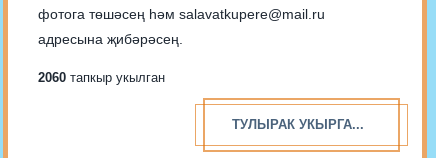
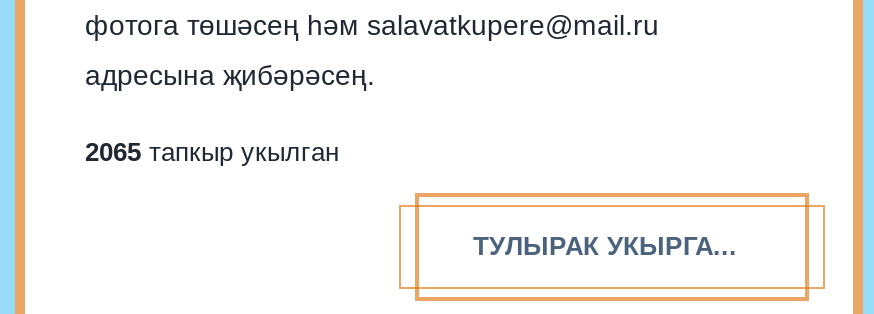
- 2060 тапкыр укылган
+ 2065 тапкыр укылган
